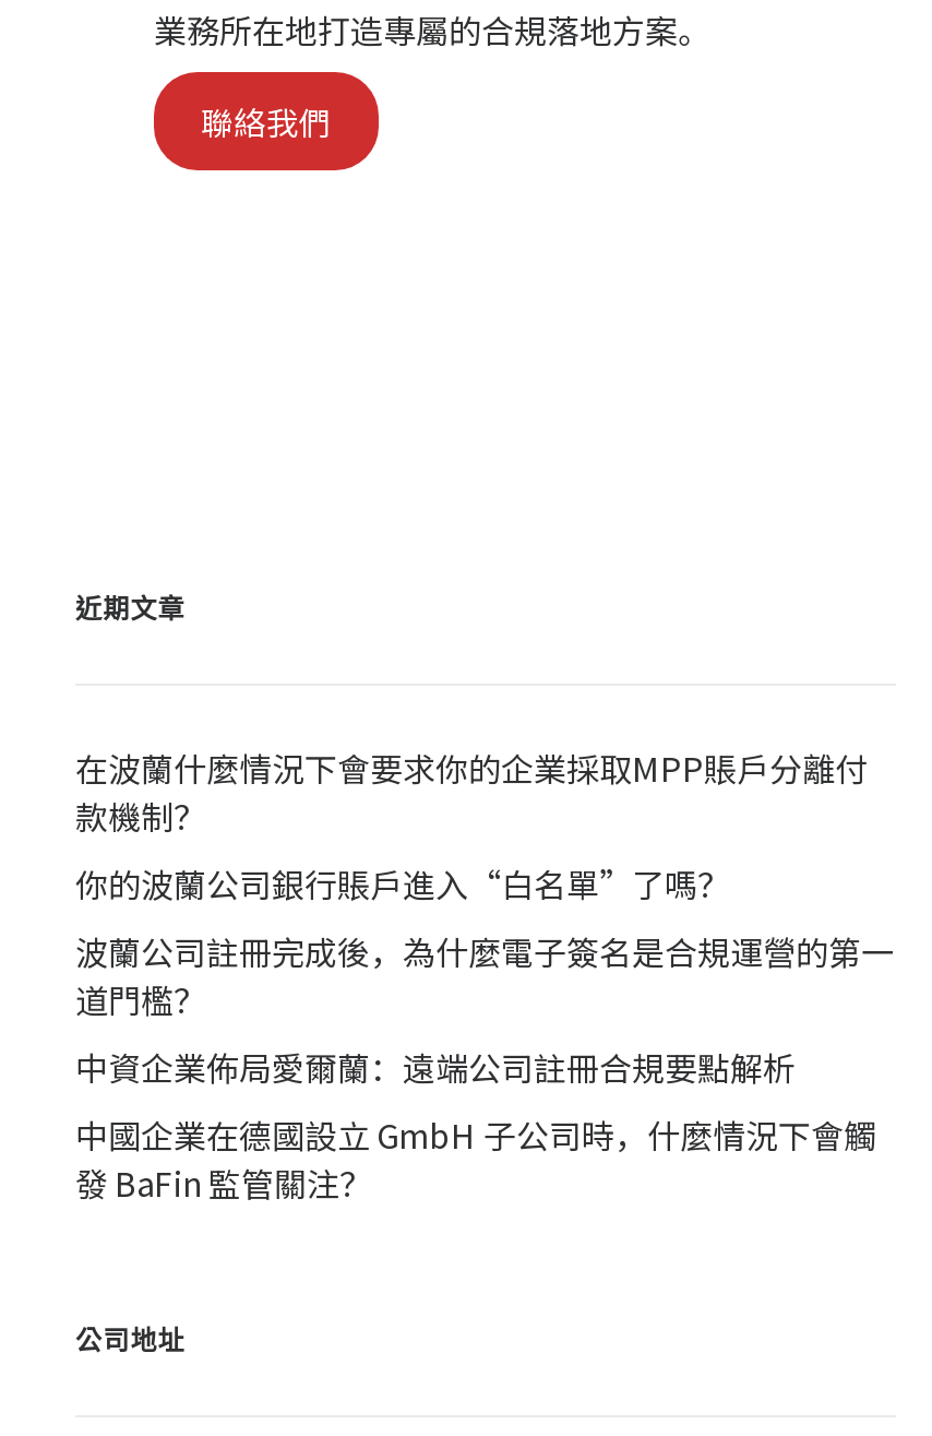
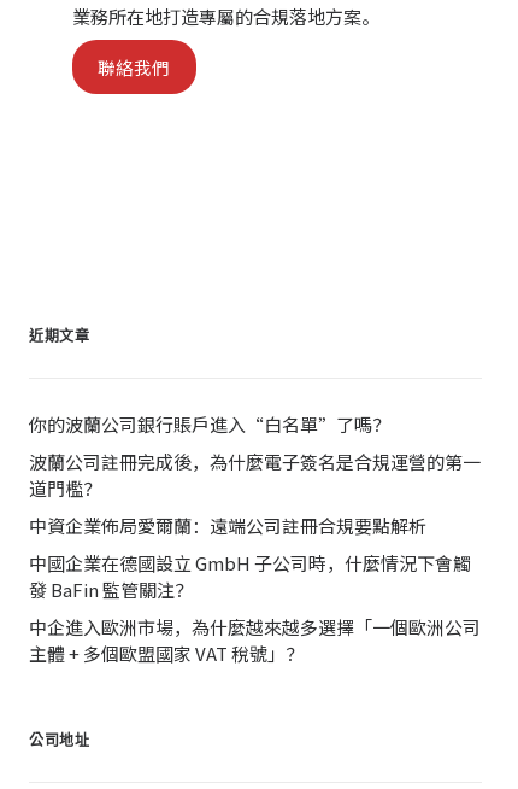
- 在波蘭什麼情況下會要求你的企業採取MPP賬戶分離付
- 款機制？

moved up: 你的波蘭公司銀行賬戶進入“白名單”了嗎？ | 波蘭公司註冊完成後，為什麼電子簽名是合規運營的第一 | 道門檻？ | 中資企業佈局愛爾蘭：遠端公司註冊合規要點解析 | 中國企業在德國設立 GmbH 子公司時，什麼情況下會觸 | 發 BaFin 監管關注？

+ 中企進入歐洲市場，為什麼越來越多選擇「一個歐洲公司
+ 主體 + 多個歐盟國家 VAT 稅號」？
